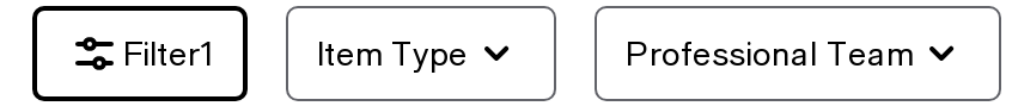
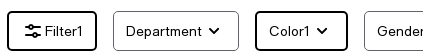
- Item Type
- Professional Team
+ Department
+ Color1
+ Gender
